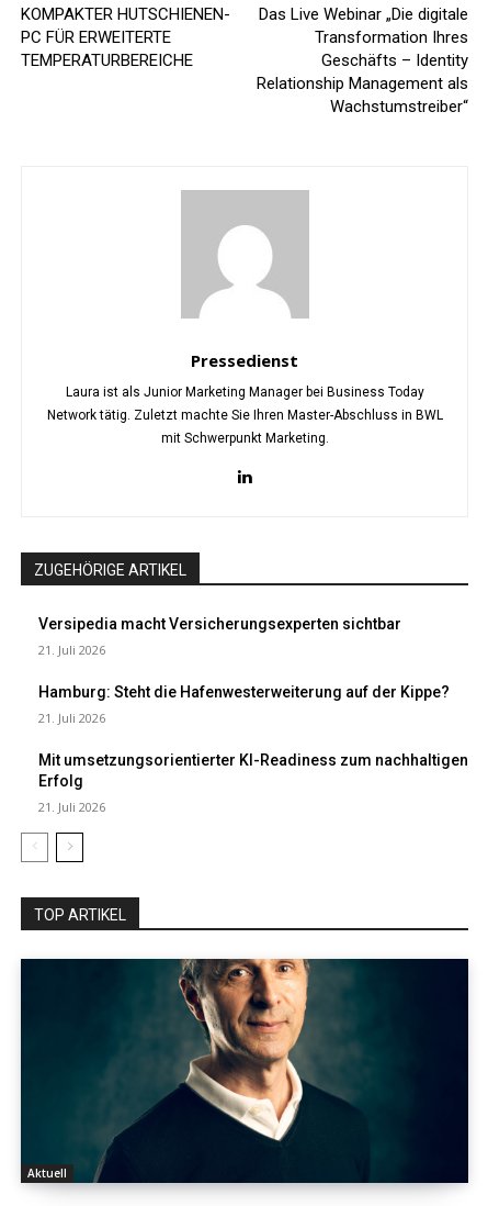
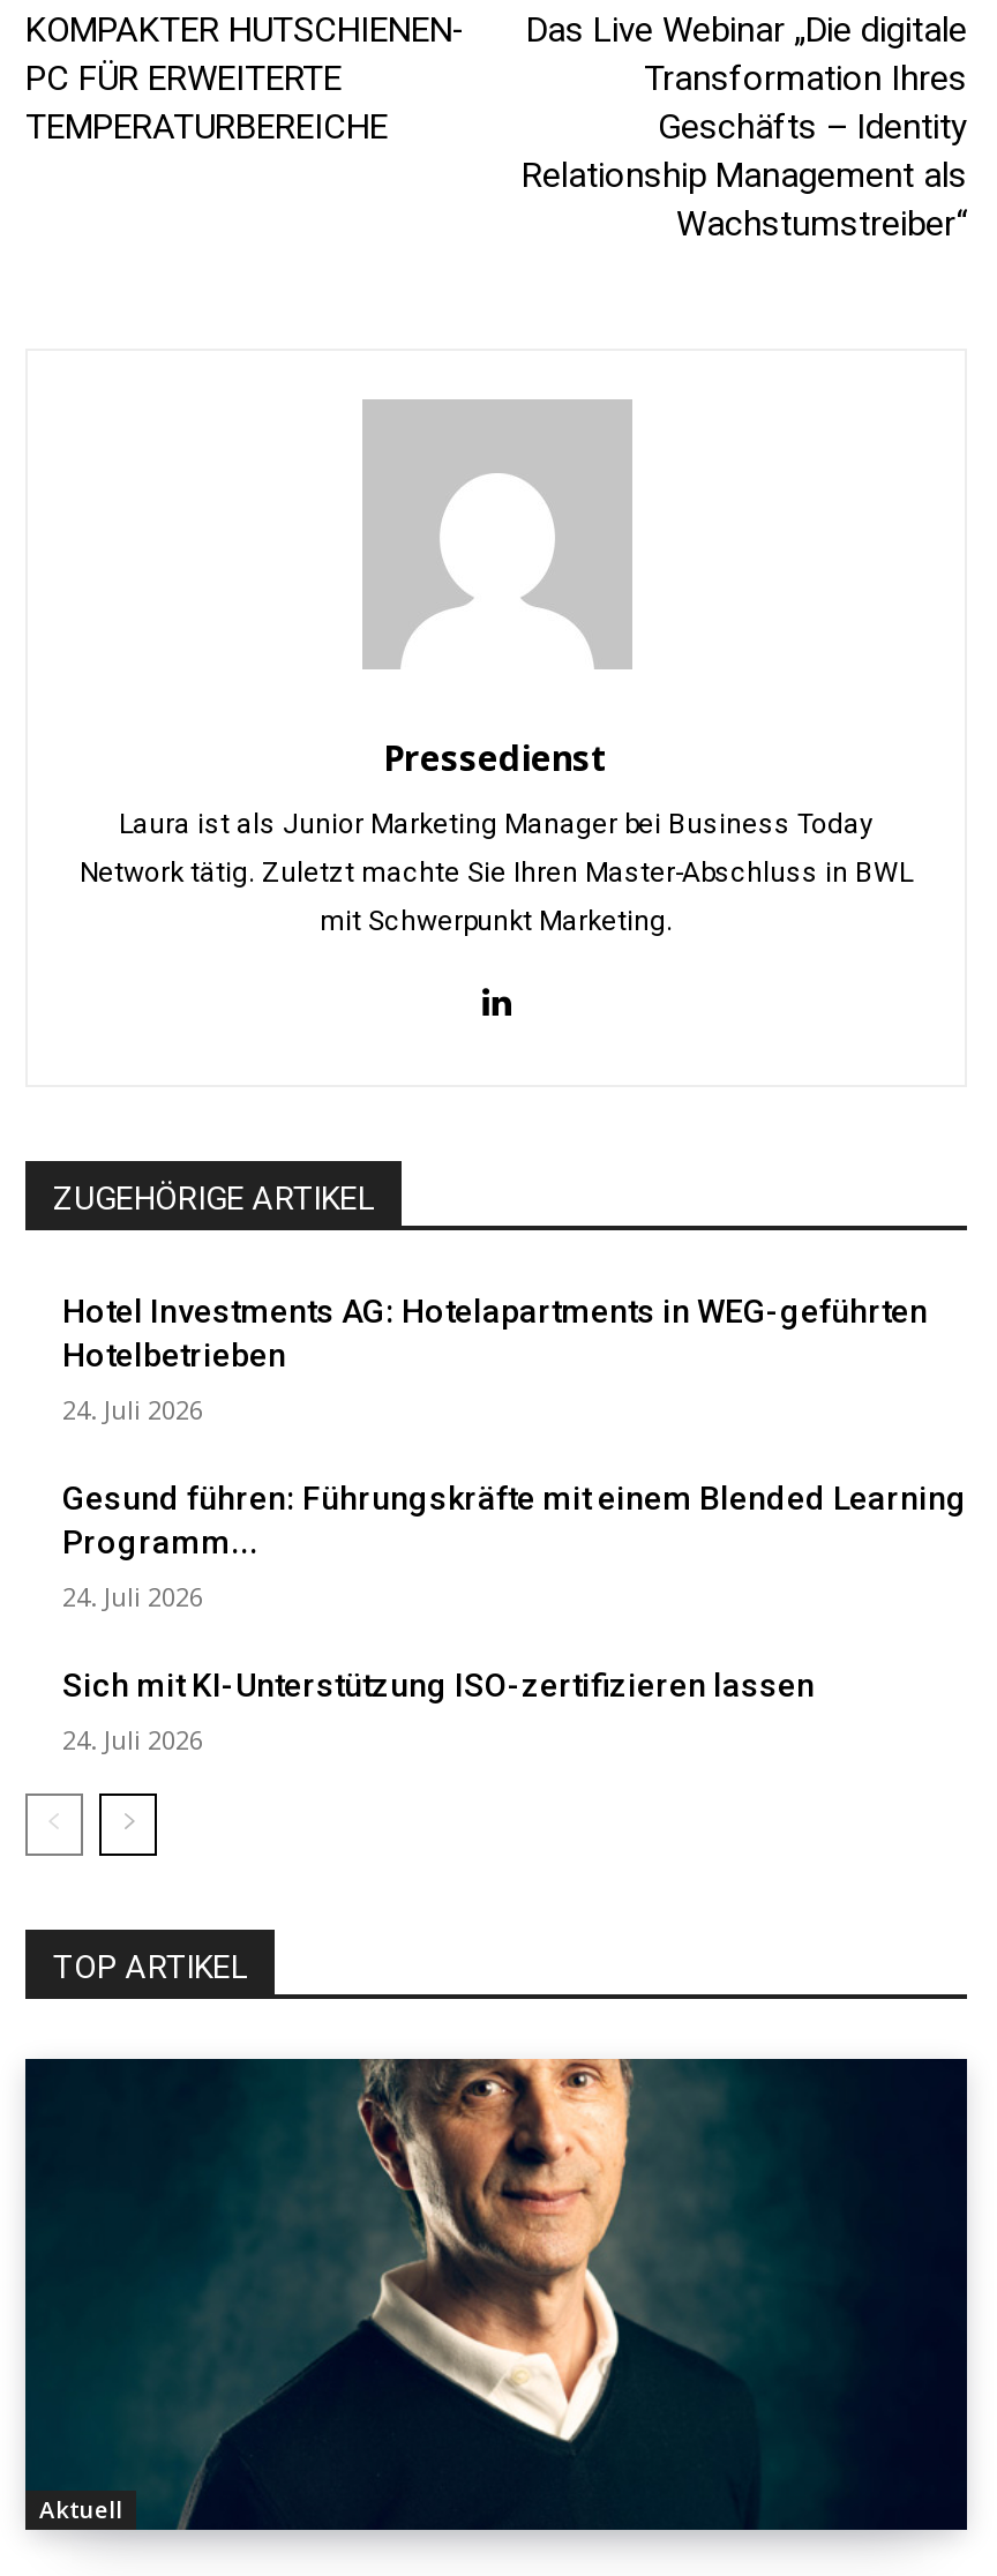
- Versipedia macht Versicherungsexperten sichtbar
+ Hotel Investments AG: Hotelapartments in WEG-geführten
+ Hotelbetrieben

- 21. Juli 2026
+ 24. Juli 2026

- Hamburg: Steht die Hafenwesterweiterung auf der Kippe?
+ Gesund führen: Führungskräfte mit einem Blended Learning
+ Programm...

- 21. Juli 2026
+ 24. Juli 2026

- Mit umsetzungsorientierter KI-Readiness zum nachhaltigen
- Erfolg
+ Sich mit KI-Unterstützung ISO-zertifizieren lassen

- 21. Juli 2026
+ 24. Juli 2026
